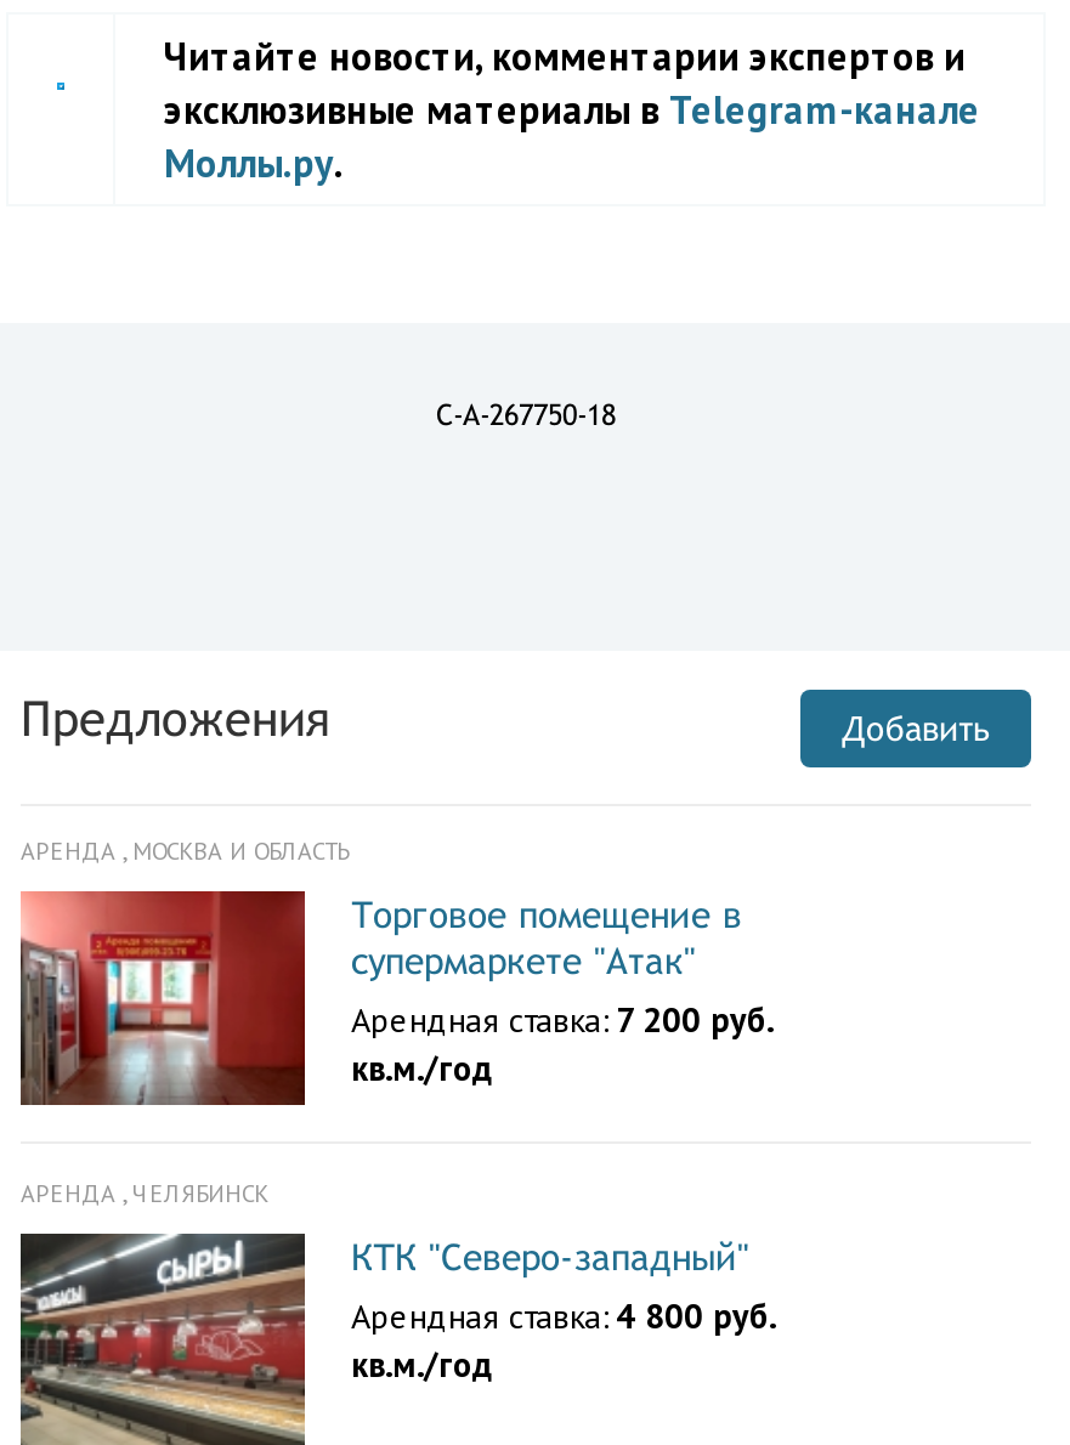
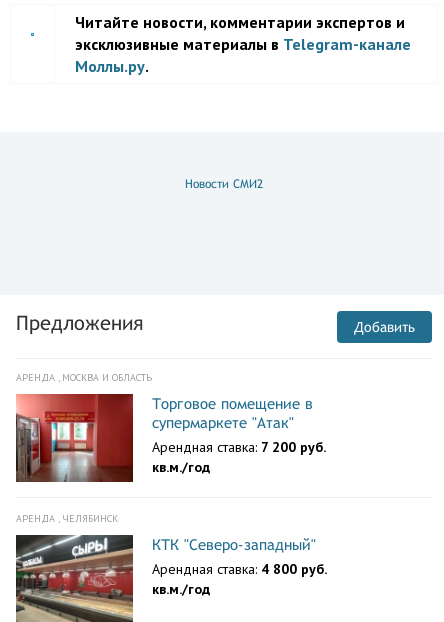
- C-A-267750-18
+ Новости СМИ2
